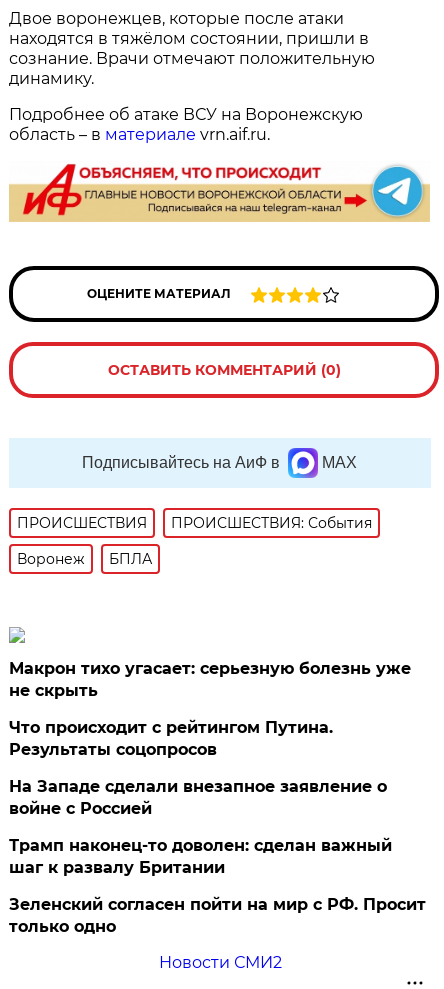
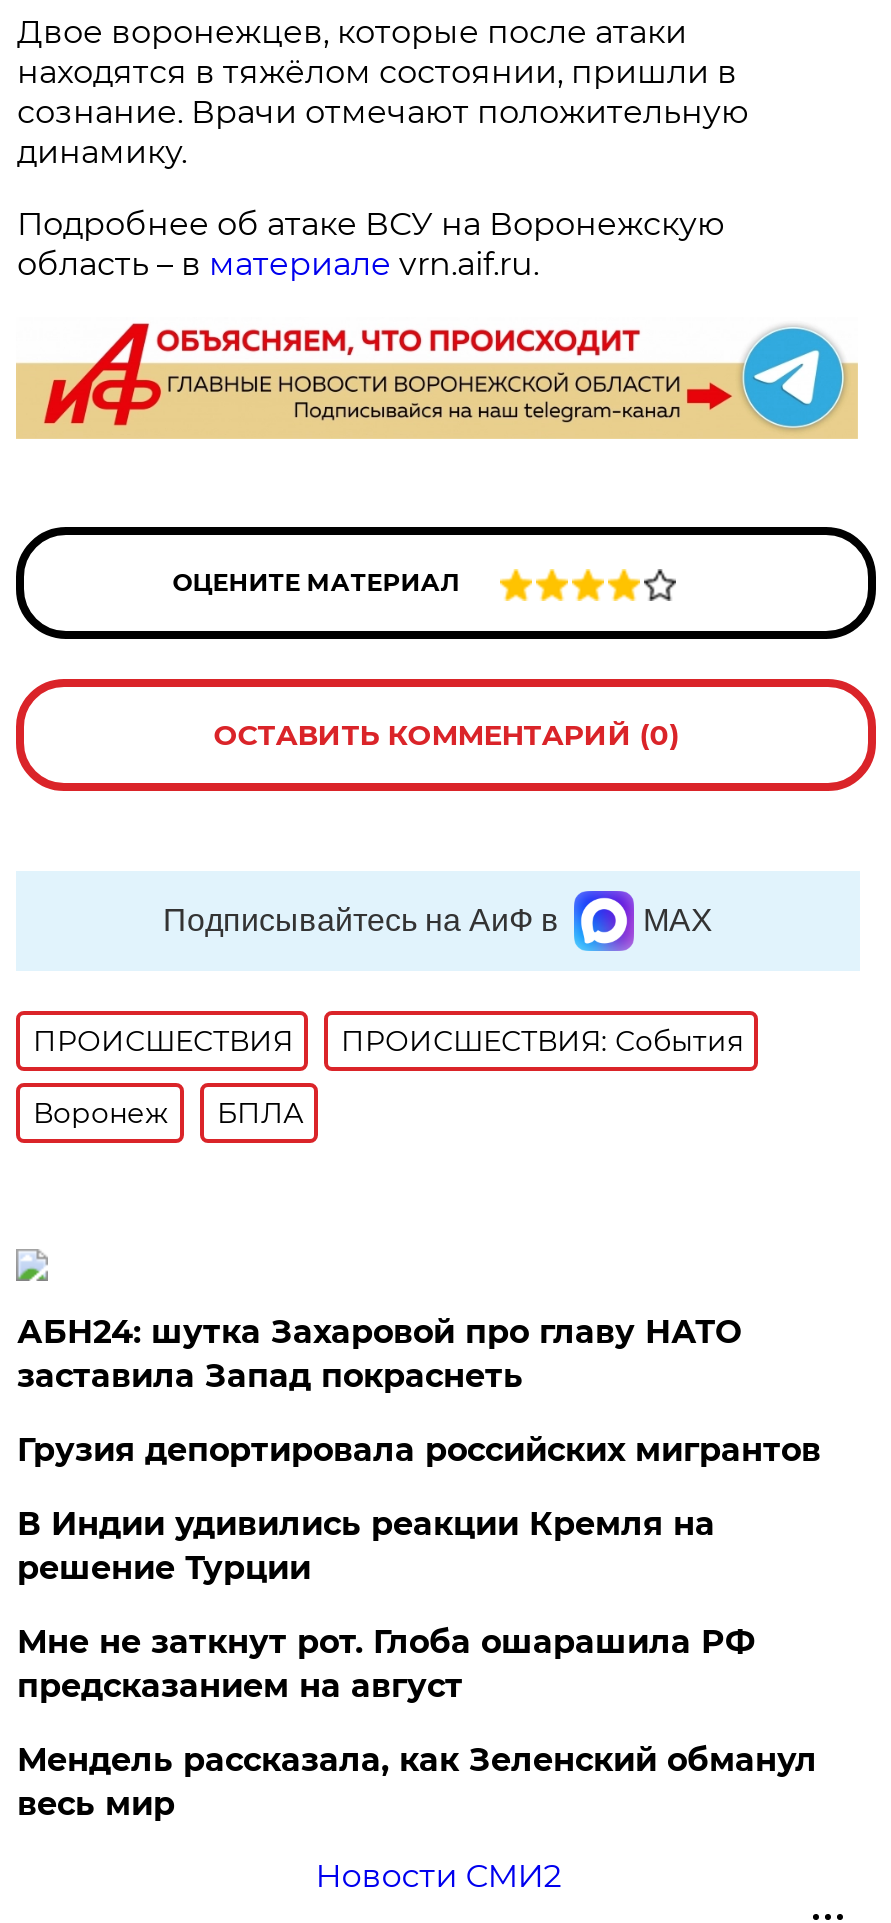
- Макрон тихо угасает: серьезную болезнь уже
- не скрыть
+ АБН24: шутка Захаровой про главу НАТО
+ заставила Запад покраснеть

- Что происходит с рейтингом Путина.
- Результаты соцопросов
+ Грузия депортировала российских мигрантов

- На Западе сделали внезапное заявление о
- войне с Россией
+ В Индии удивились реакции Кремля на
+ решение Турции

- Трамп наконец-то доволен: сделан важный
- шаг к развалу Британии
+ Мне не заткнут рот. Глоба ошарашила РФ
+ предсказанием на август

- Зеленский согласен пойти на мир с РФ. Просит
- только одно
+ Мендель рассказала, как Зеленский обманул
+ весь мир
